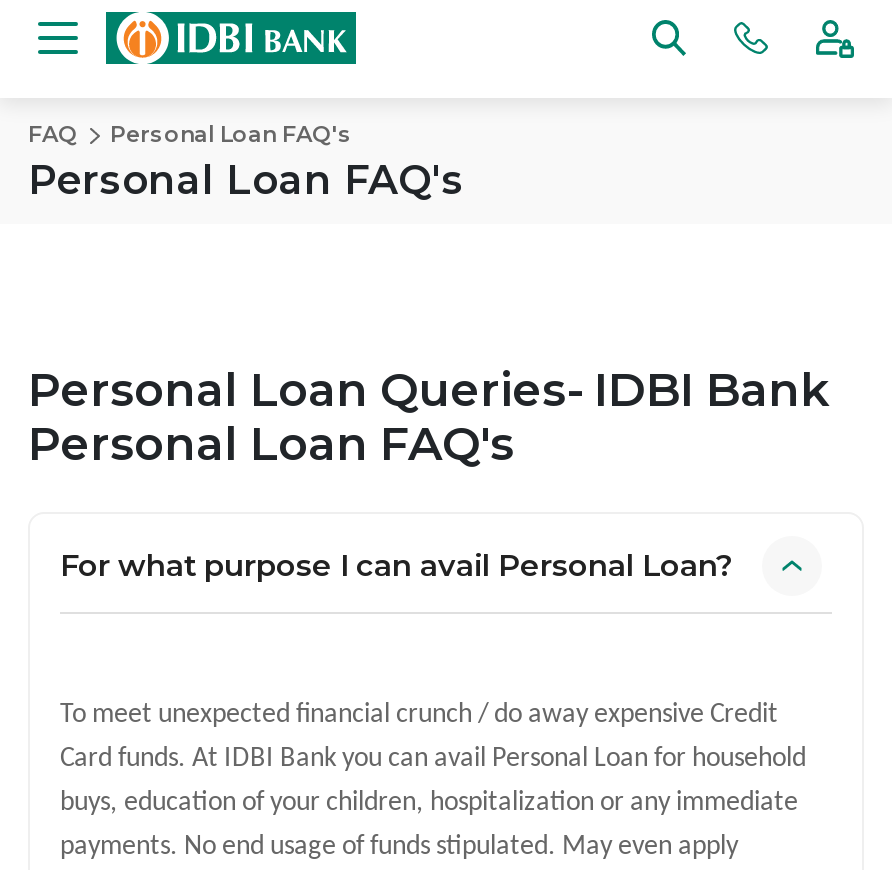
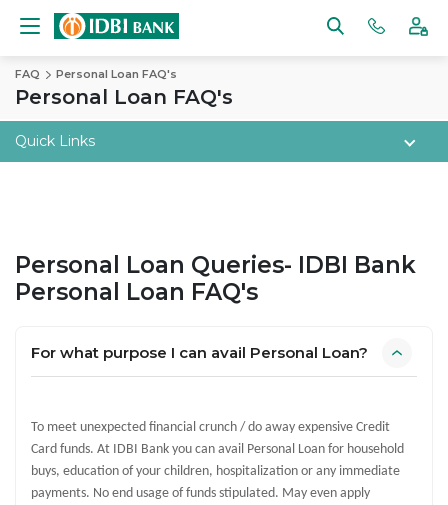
+ Quick Links
